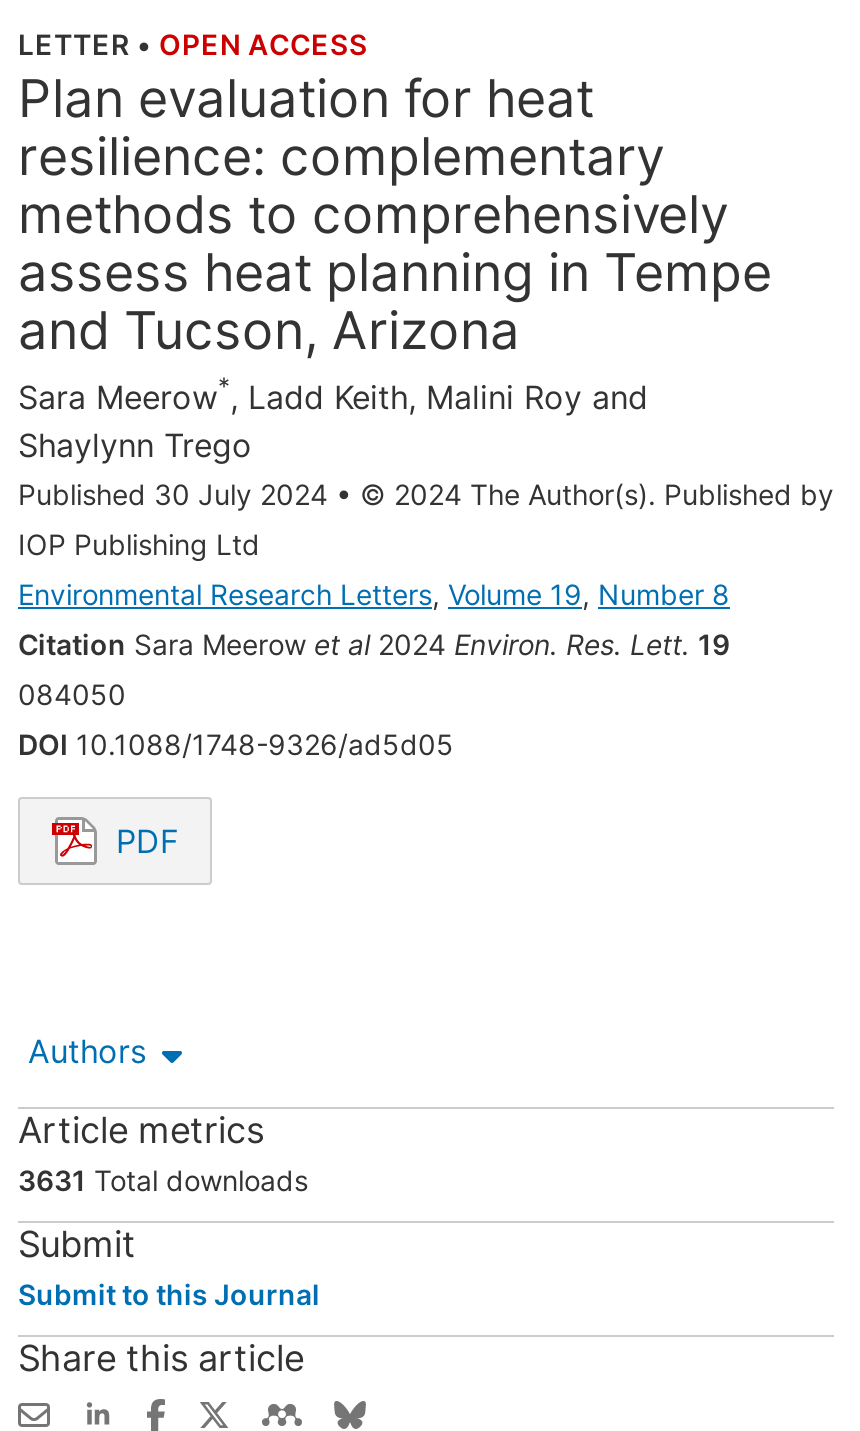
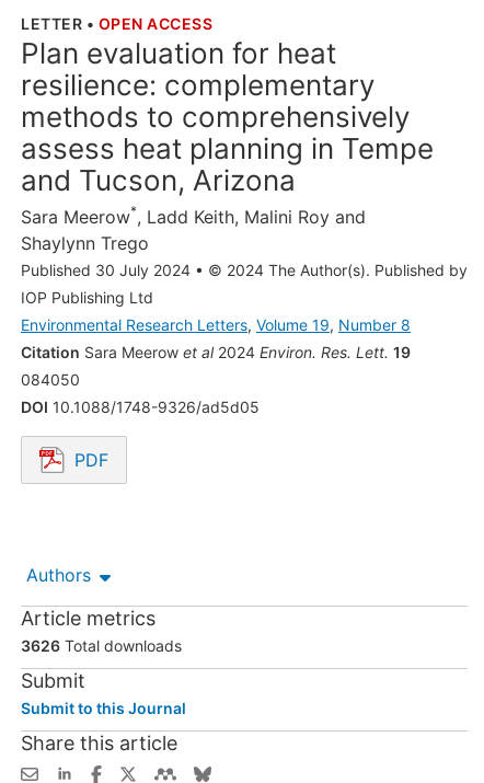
- 3631 Total downloads
+ 3626 Total downloads
